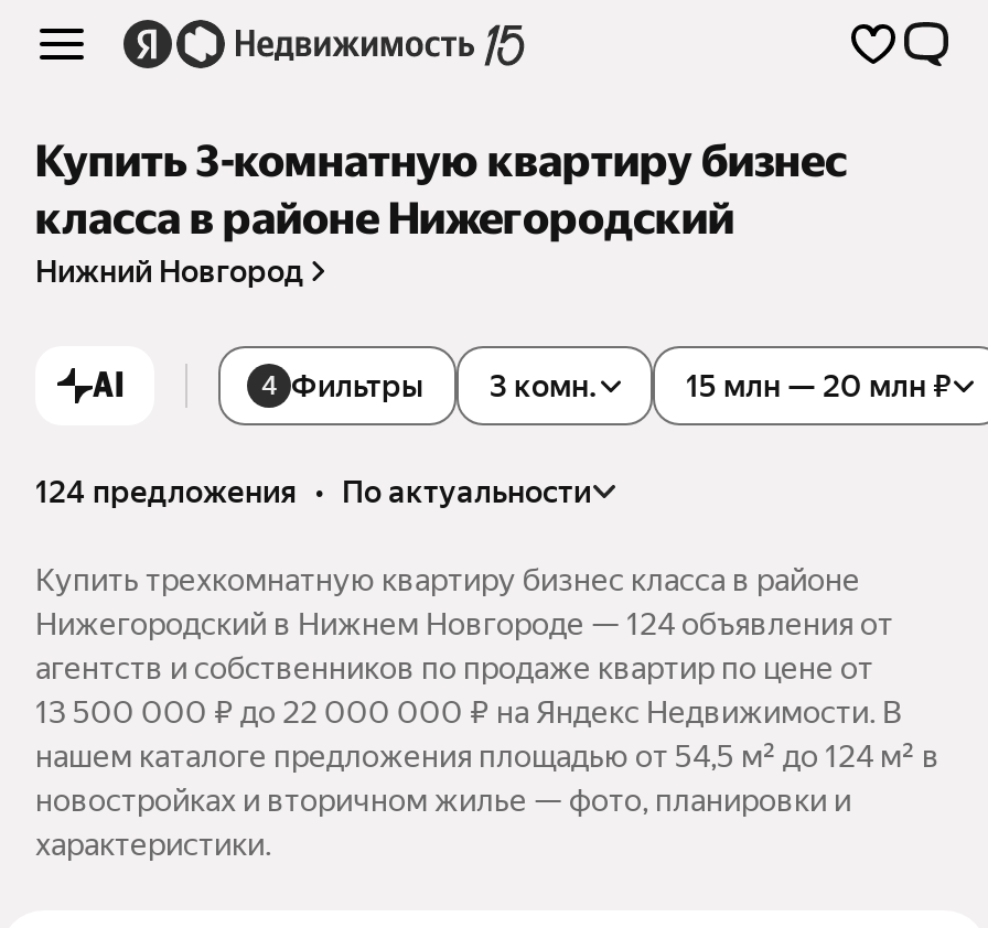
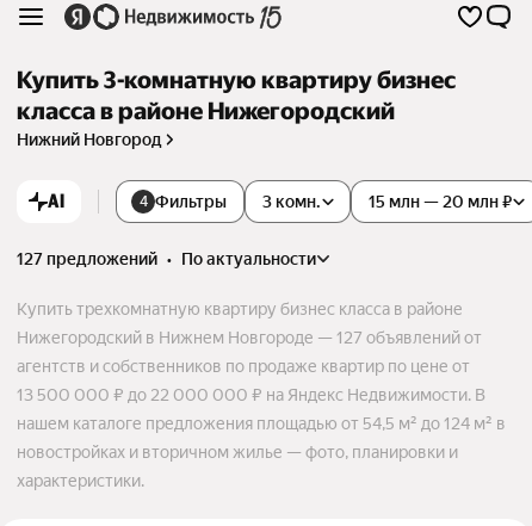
- 124 предложения • по актуальности
+ 127 предложений • по актуальности

- Нижегородский в Нижнем Новгороде — 124 объявления от
+ Нижегородский в Нижнем Новгороде — 127 объявлений от
